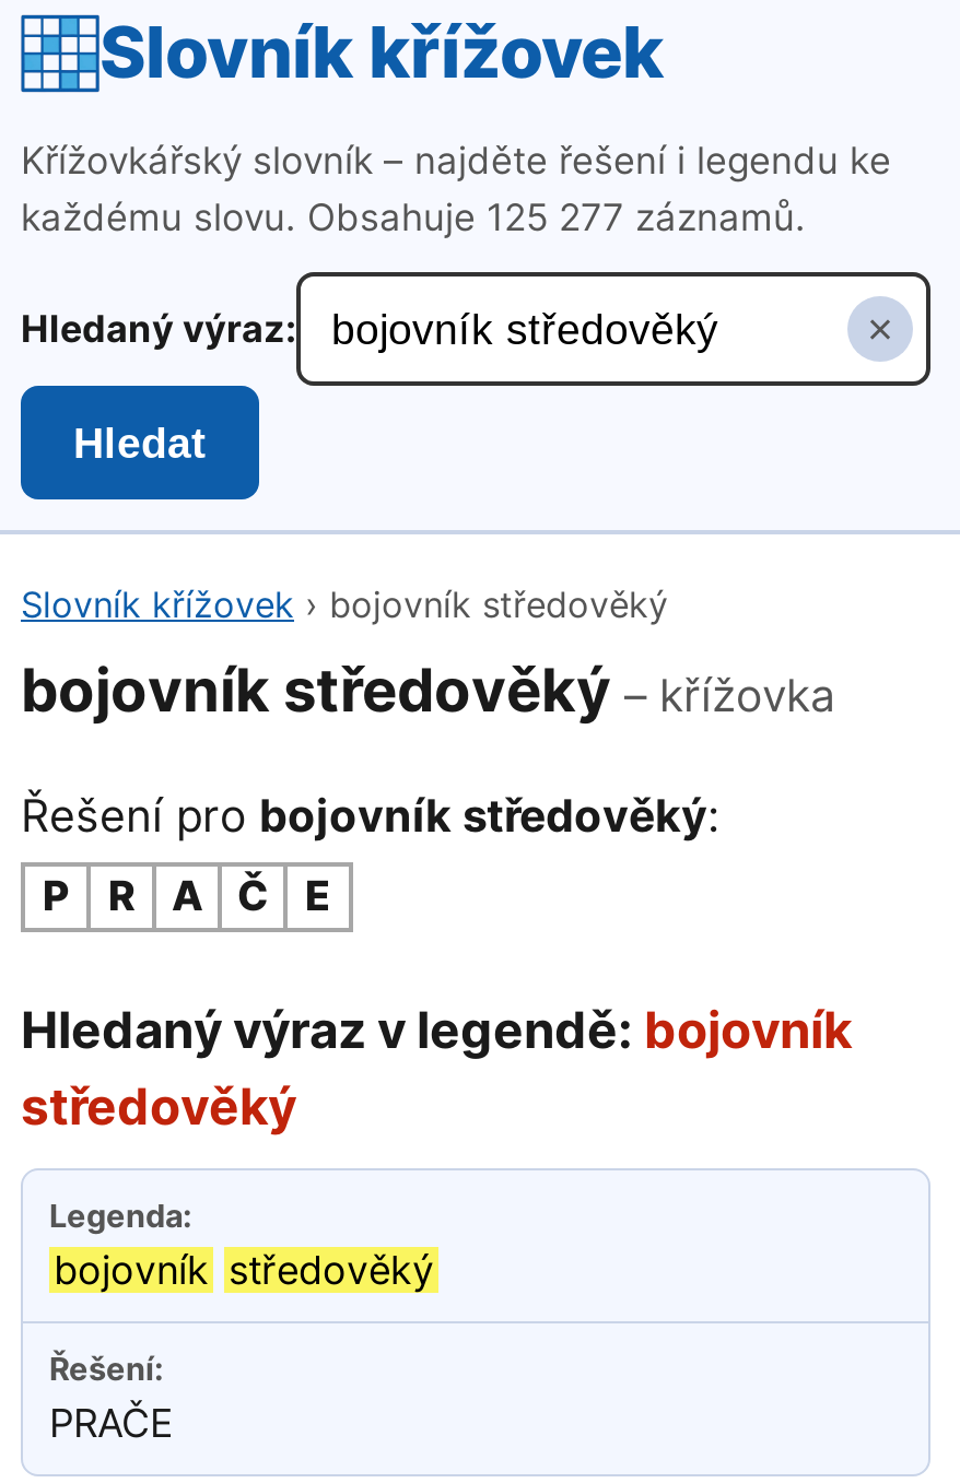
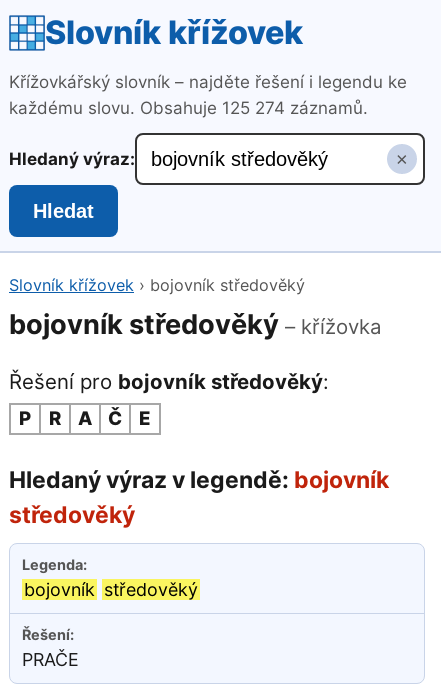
- každému slovu. Obsahuje 125 277 záznamů.
+ každému slovu. Obsahuje 125 274 záznamů.
